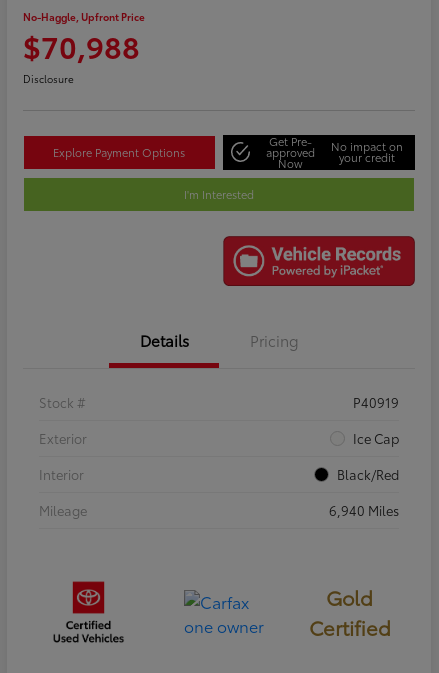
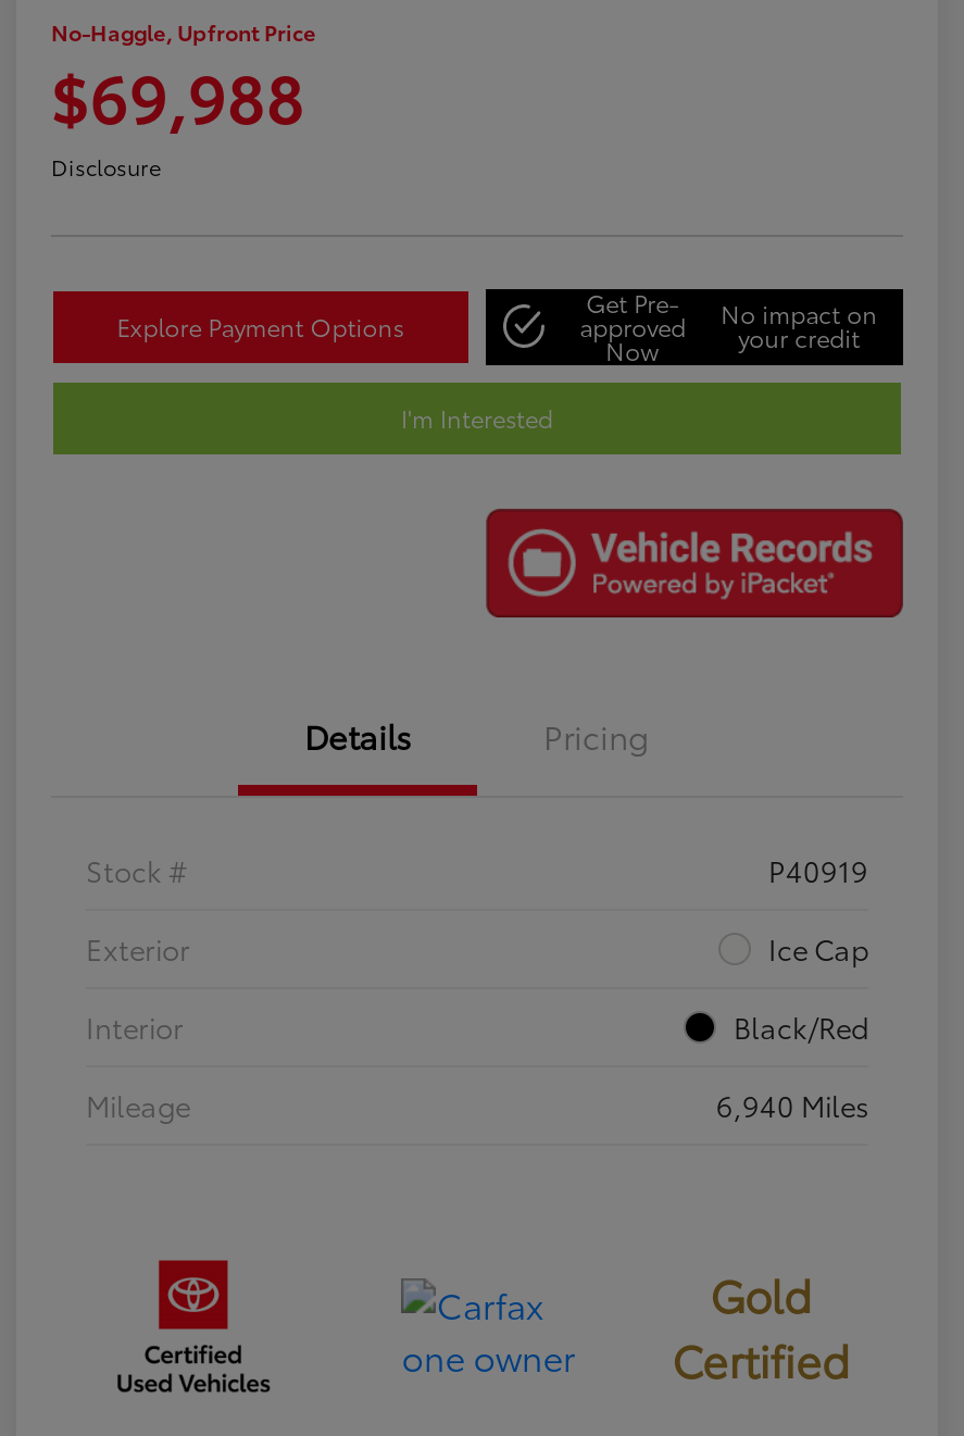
- $70,988
+ $69,988
